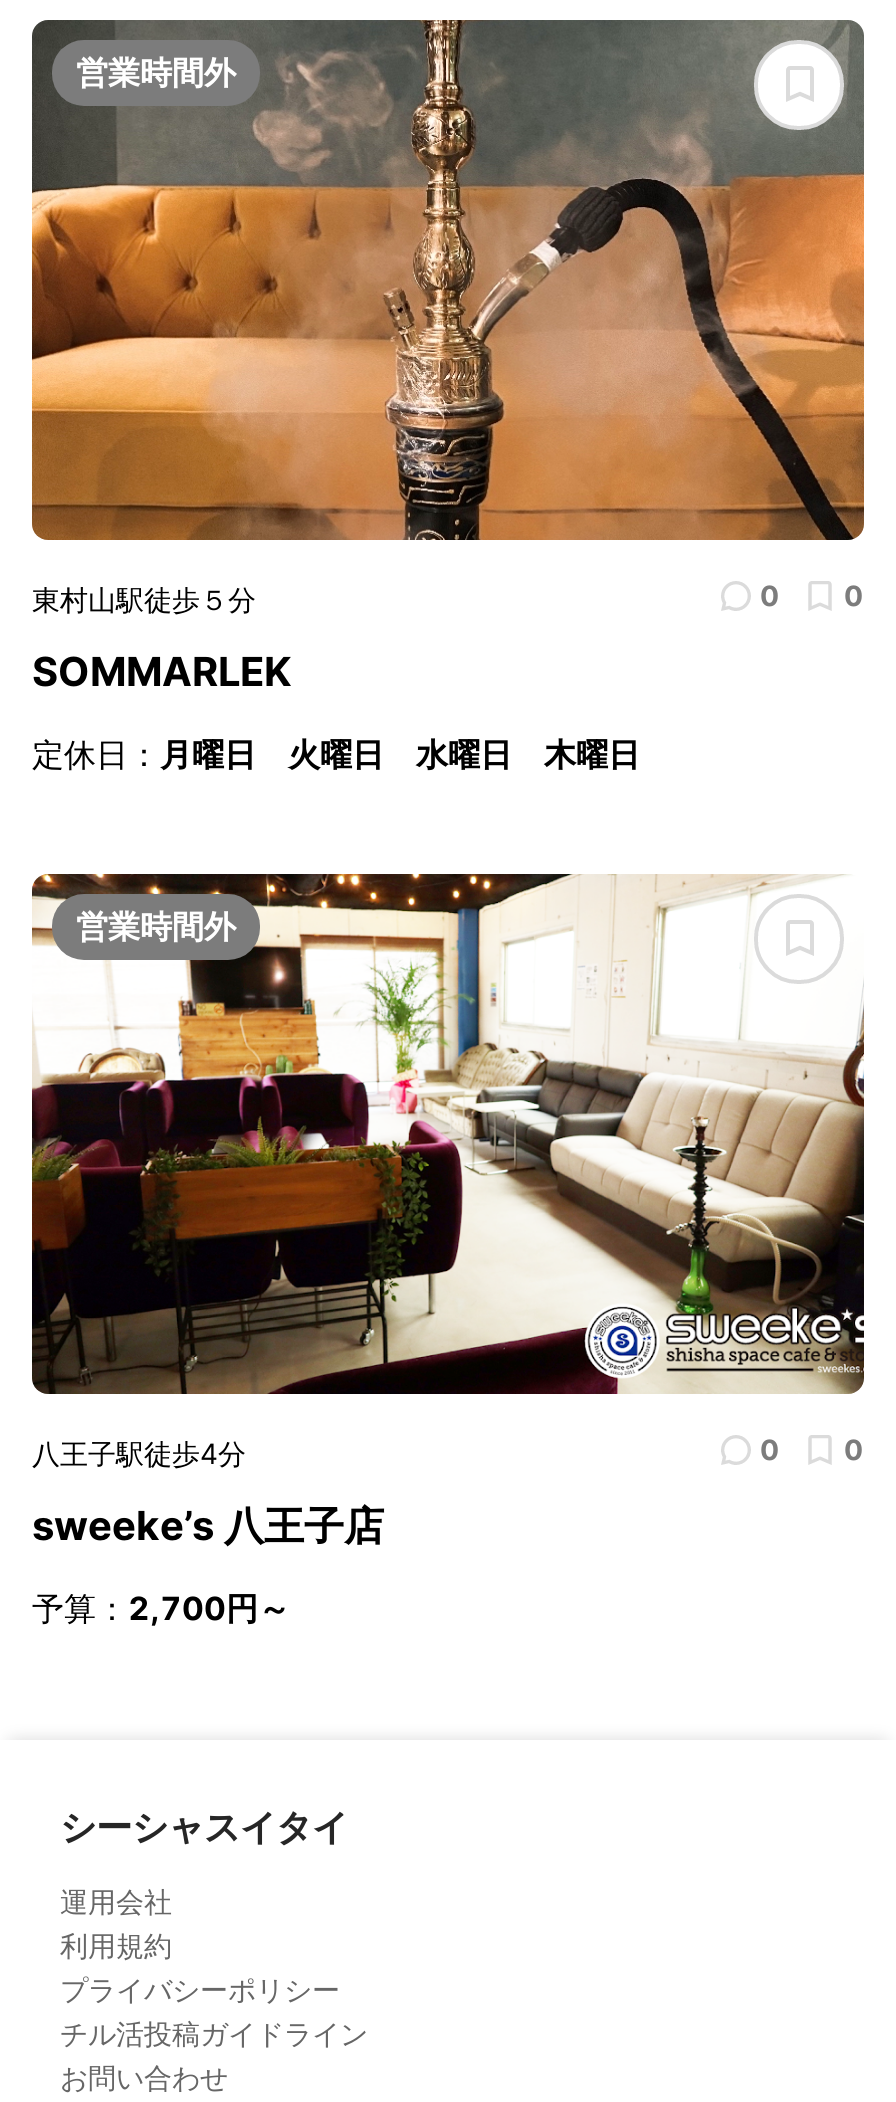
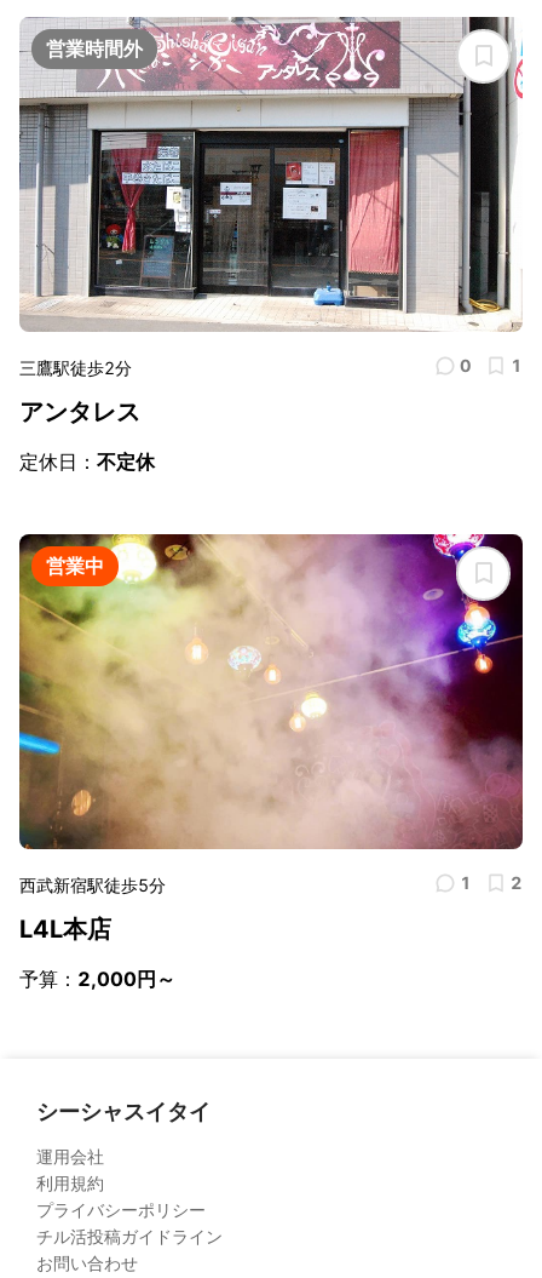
- [image]
- 0 0
+ [image]
+ 0 1

- 東村山駅徒歩５分
+ 三鷹駅徒歩2分

- SOMMARLEK
+ アンタレス

- 定休日：月曜日 火曜日 水曜日 木曜日
+ 定休日：不定休

- [image]
- 営業時間外
+ [image]
+ 営業中

- 八王子駅徒歩4分
- 0
- 0
+ 西武新宿駅徒歩5分
+ 1
+ 2

- sweeke’s 八王子店
+ L4L本店

- 予算：2,700円～
+ 予算：2,000円～
